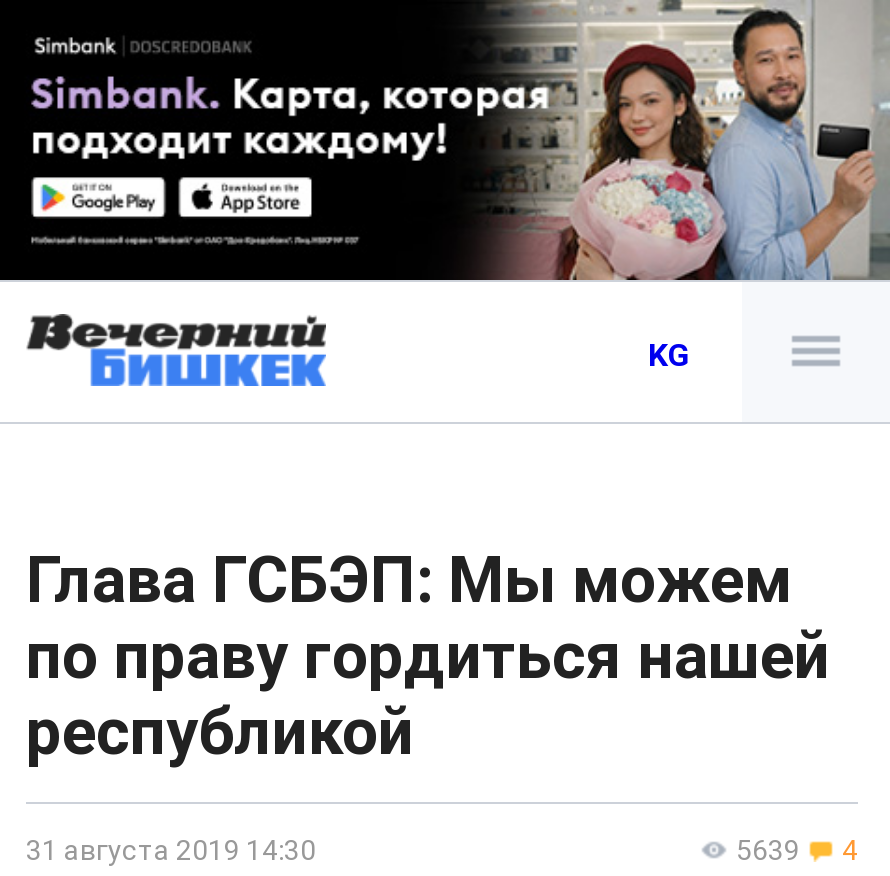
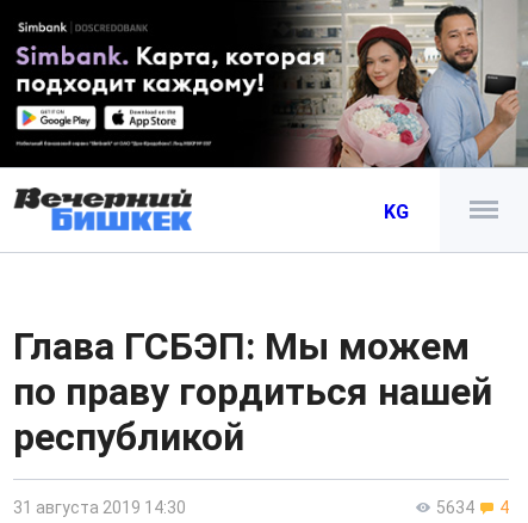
- 5639 4
+ 5634 4
